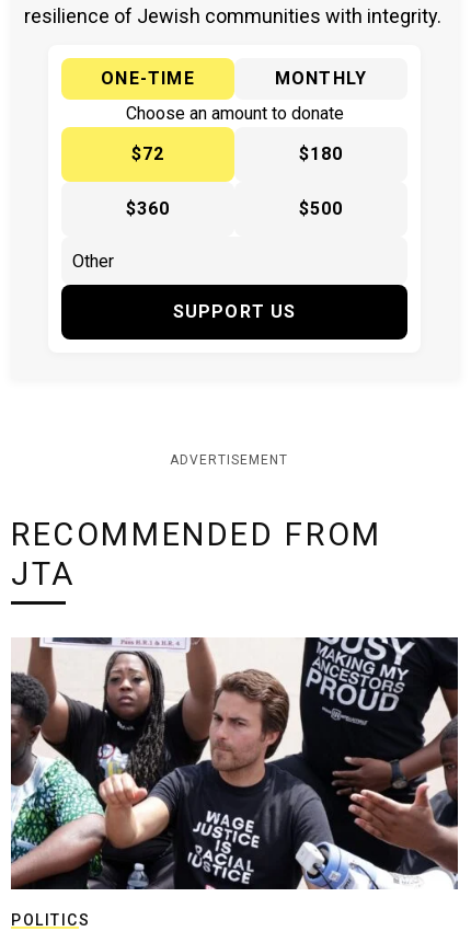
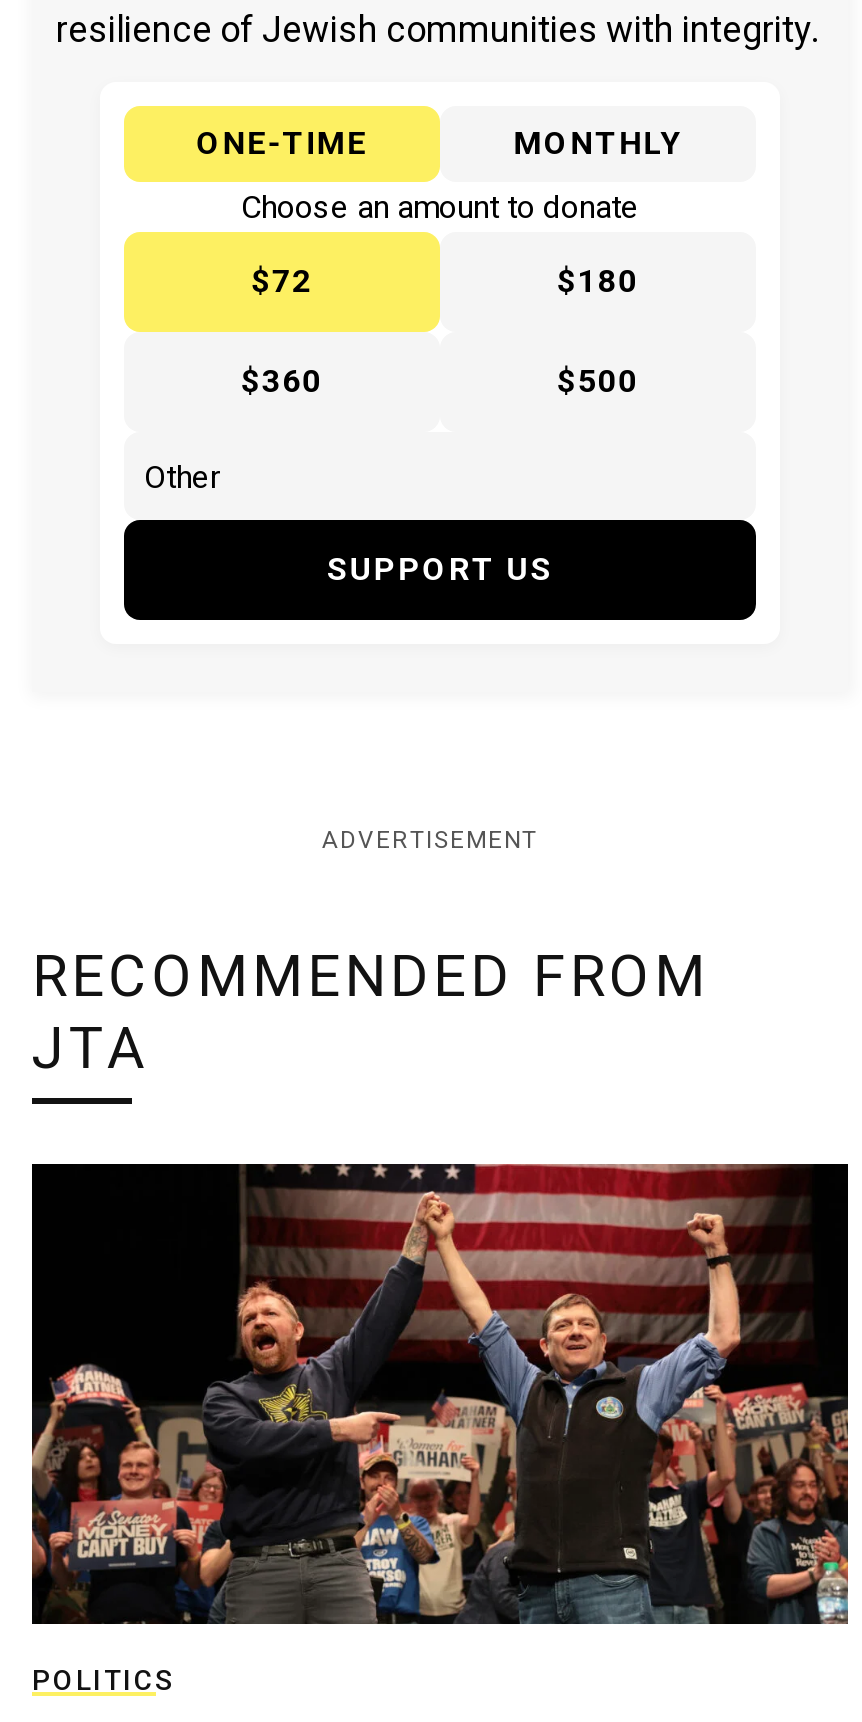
- [image]
+ [image]
